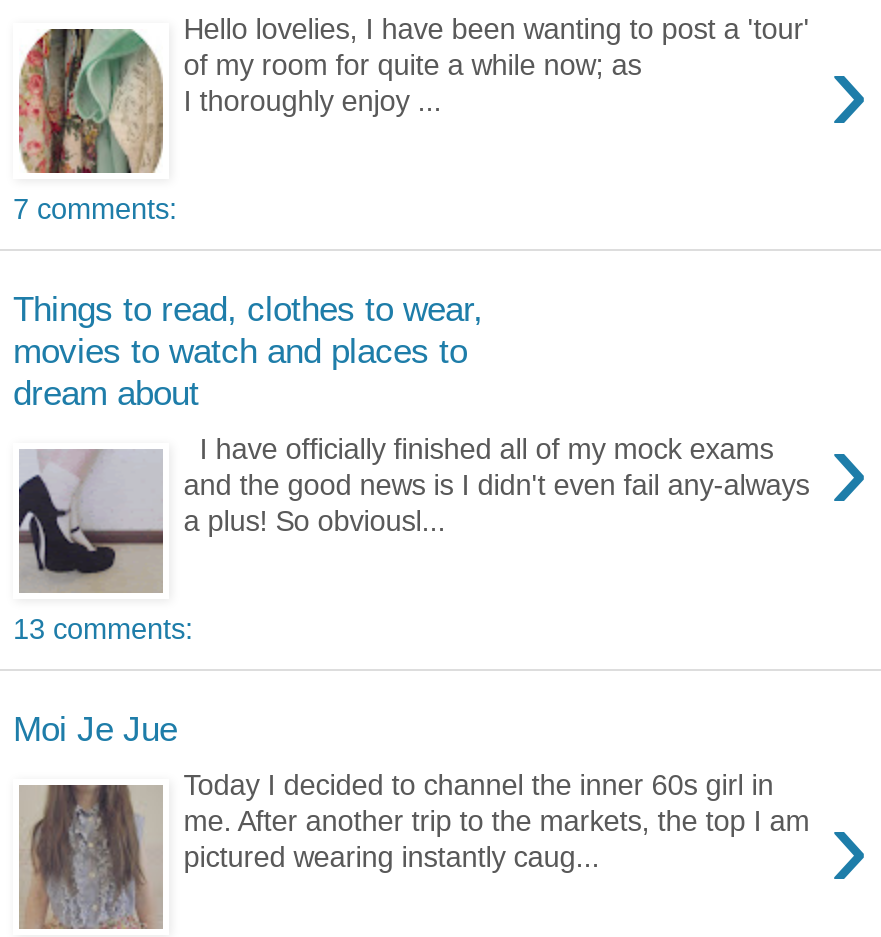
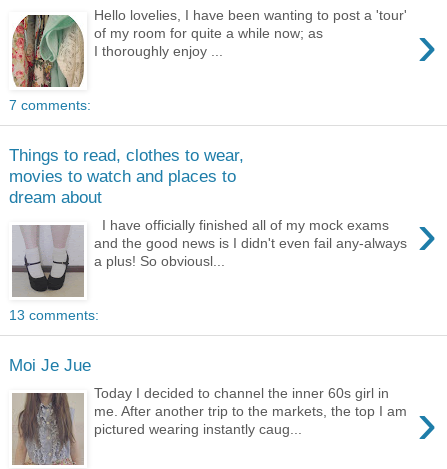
- [image]
+ [image]
